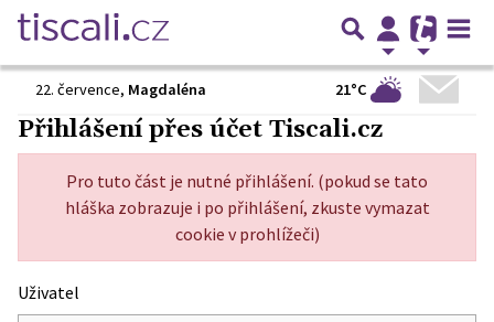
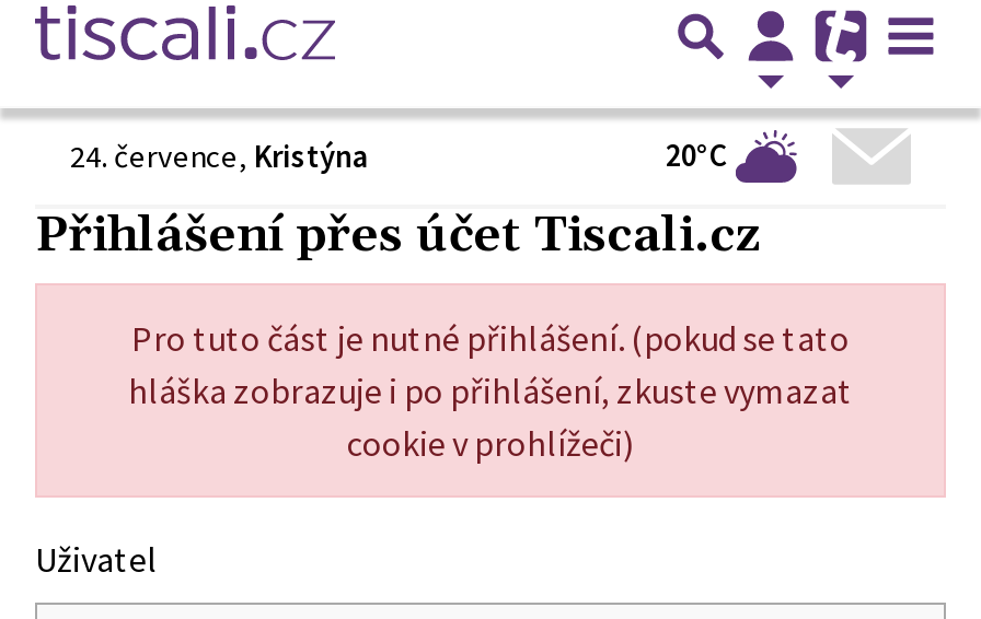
- 22. července, Magdaléna
- 21°C
+ 24. července, Kristýna
+ 20°C
